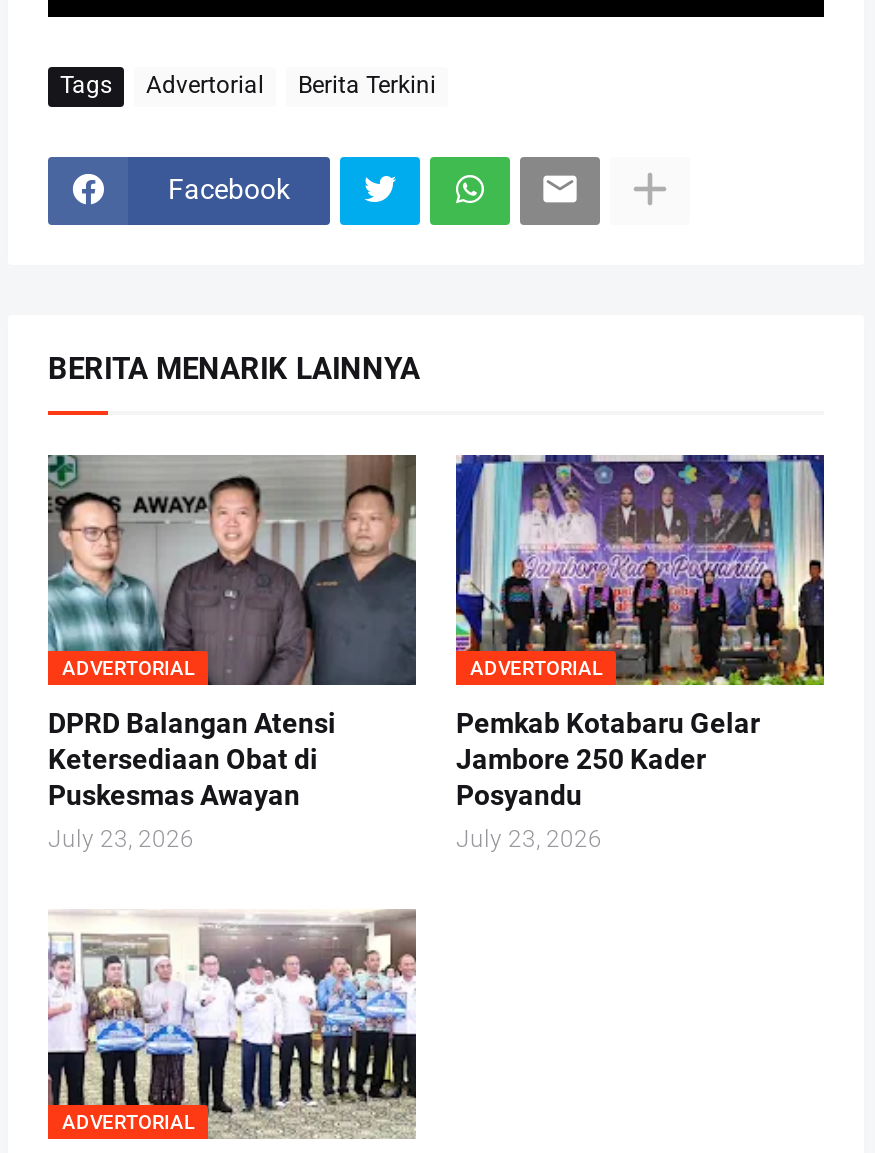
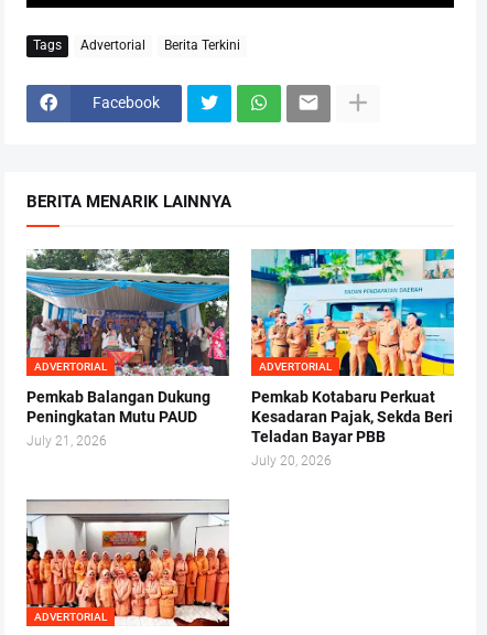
- [image]
- DPRD Balangan Atensi
- Ketersediaan Obat di
- Puskesmas Awayan
- July 23, 2026
+ [image]
+ Pemkab Balangan Dukung
+ Peningkatan Mutu PAUD
+ July 21, 2026

- [image]
- Pemkab Kotabaru Gelar
- Jambore 250 Kader
- Posyandu
- July 23, 2026
+ [image]
+ Pemkab Kotabaru Perkuat
+ Kesadaran Pajak, Sekda Beri
+ Teladan Bayar PBB
+ July 20, 2026

- [image]
+ [image]
